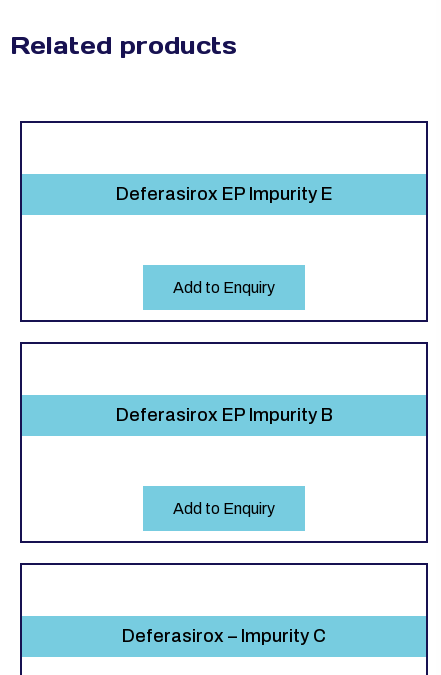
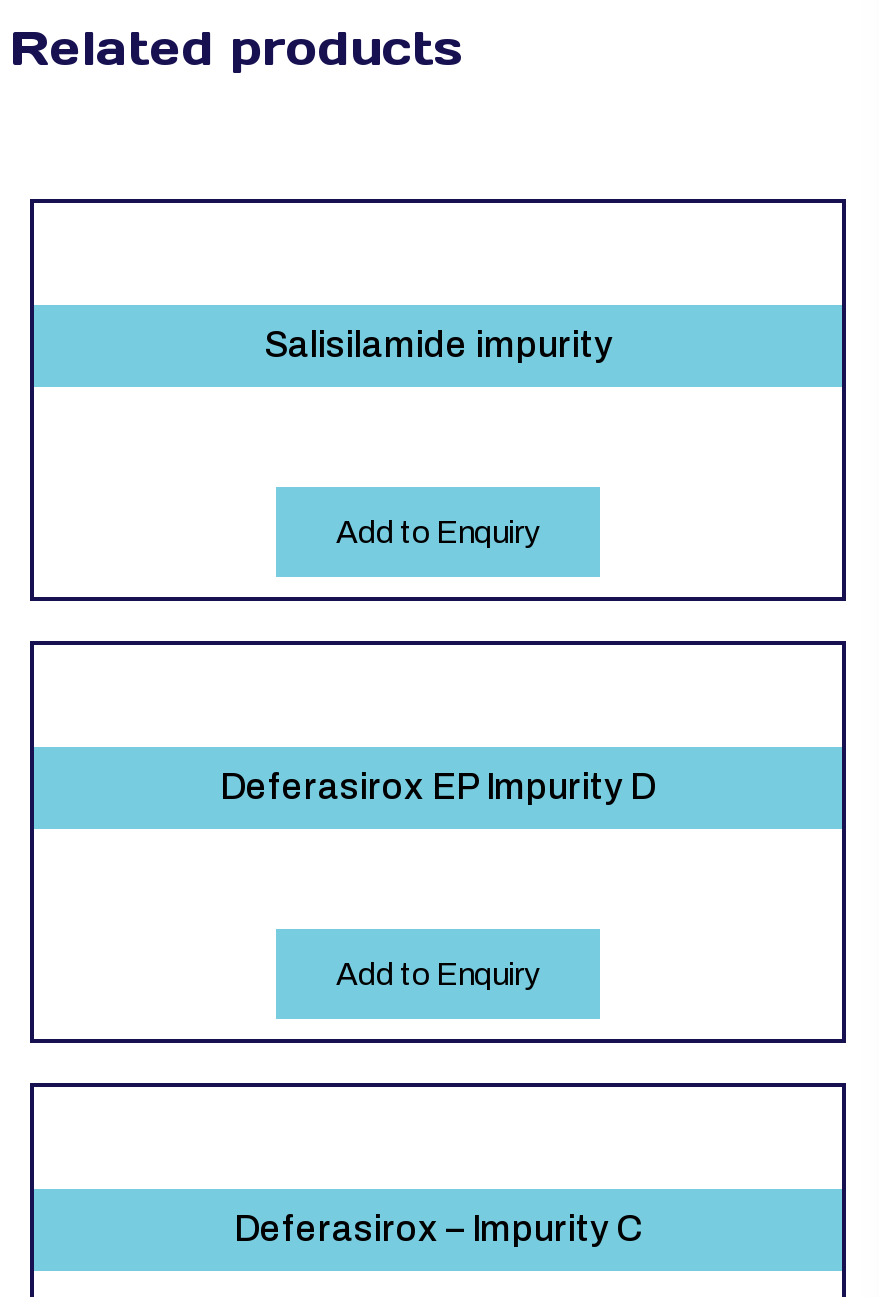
- Deferasirox EP Impurity E
+ Salisilamide impurity

- Deferasirox EP Impurity B
+ Deferasirox EP Impurity D
